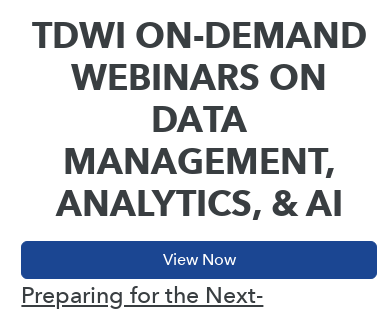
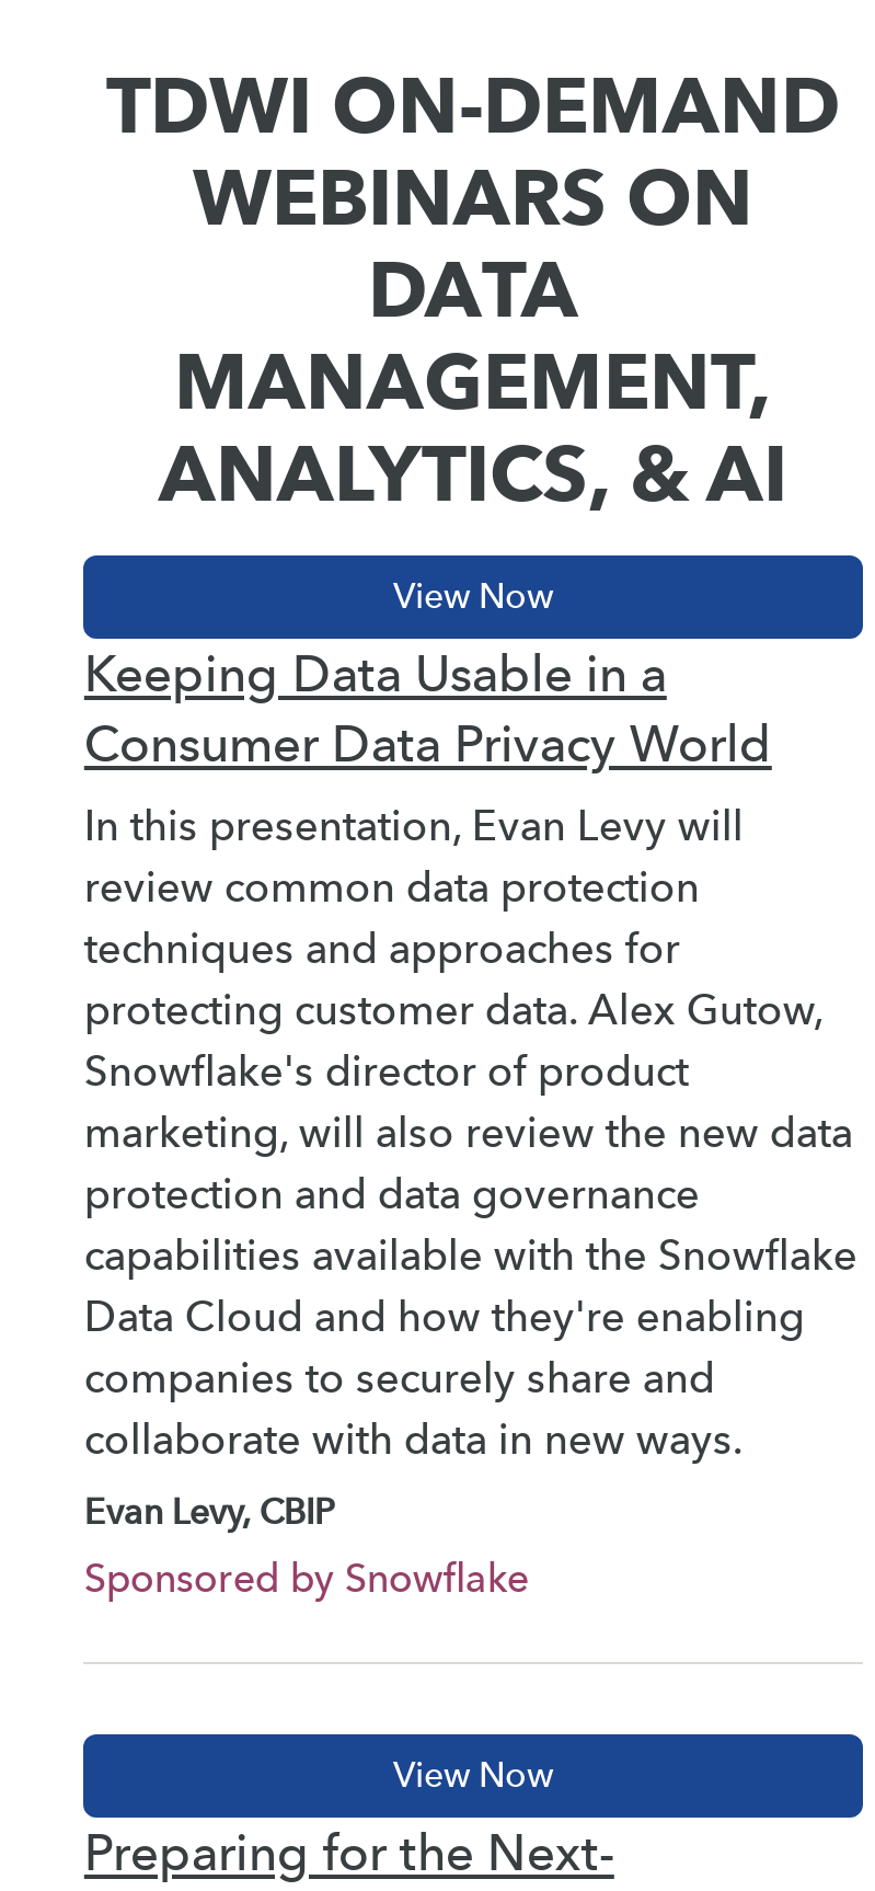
+ Keeping Data Usable in a
+ Consumer Data Privacy World
+ In this presentation, Evan Levy will
+ review common data protection
+ techniques and approaches for
+ protecting customer data. Alex Gutow,
+ Snowflake's director of product
+ marketing, will also review the new data
+ protection and data governance
+ capabilities available with the Snowflake
+ Data Cloud and how they're enabling
+ companies to securely share and
+ collaborate with data in new ways.
+ Evan Levy, CBIP
+ Sponsored by Snowflake
